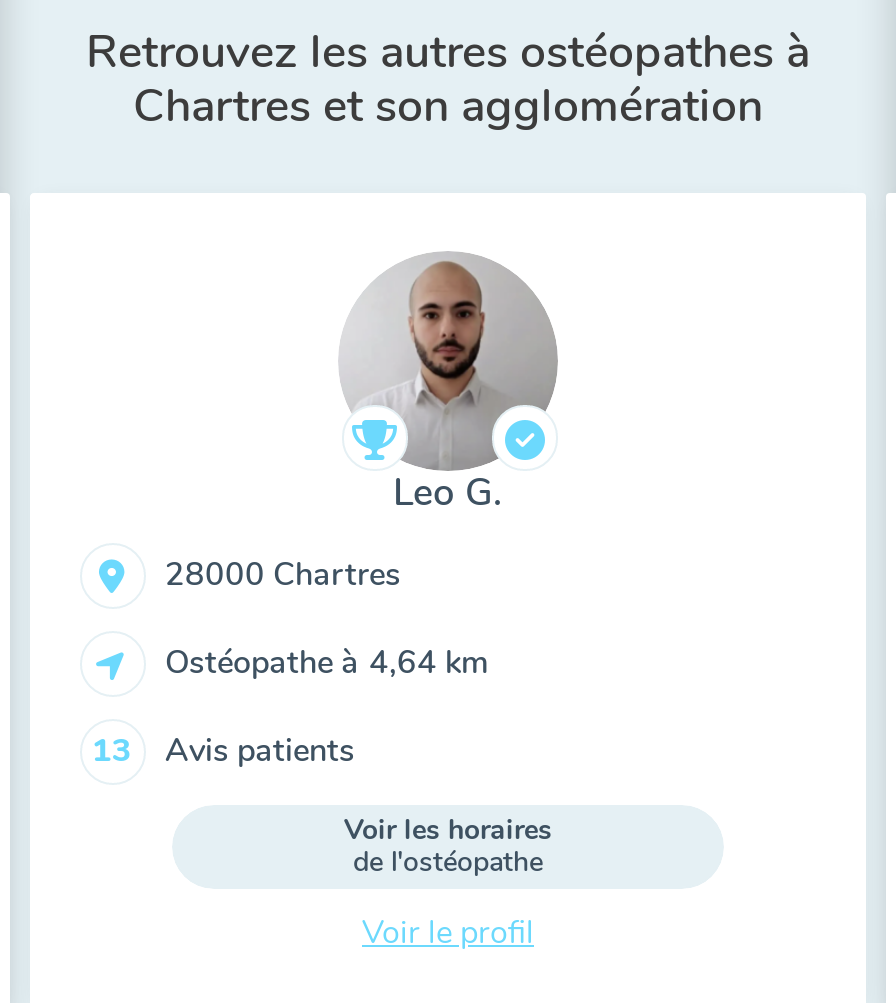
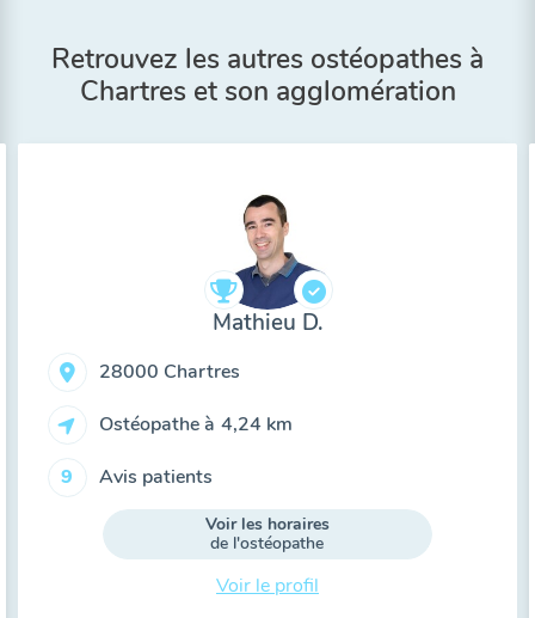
- [image]
- Leo G.
+ [image]
+ Mathieu D.

- Ostéopathe à 4,64 km
+ Ostéopathe à 4,24 km

- 13 Avis patients
+ 9 Avis patients
